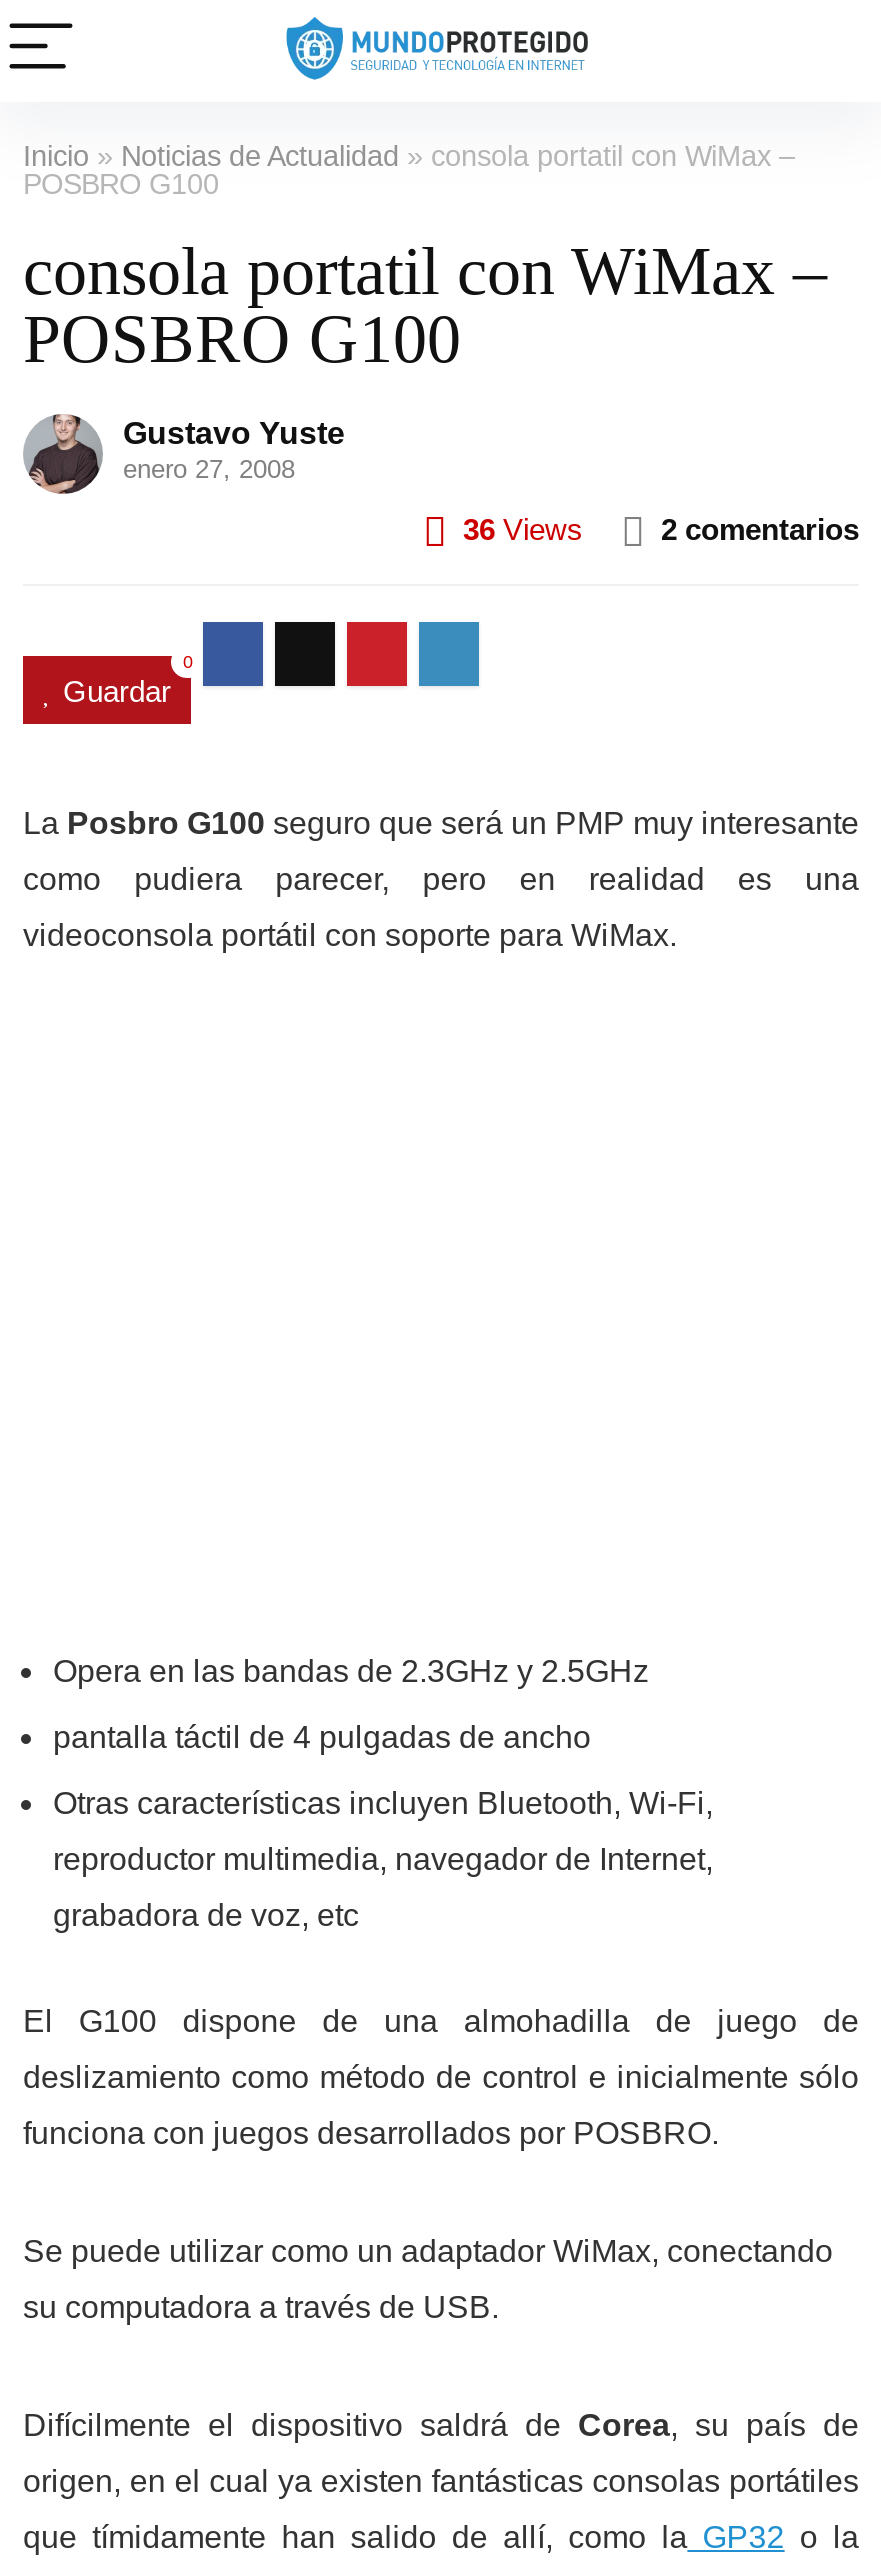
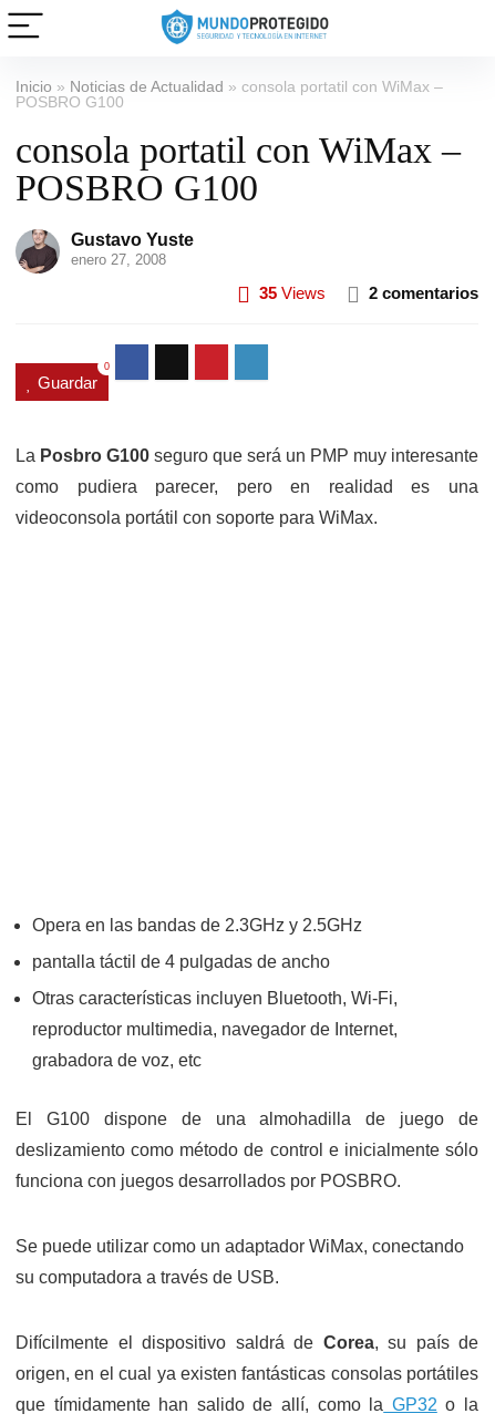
- 36 Views
+ 35 Views
